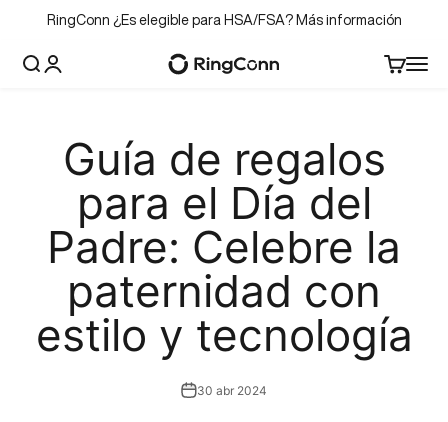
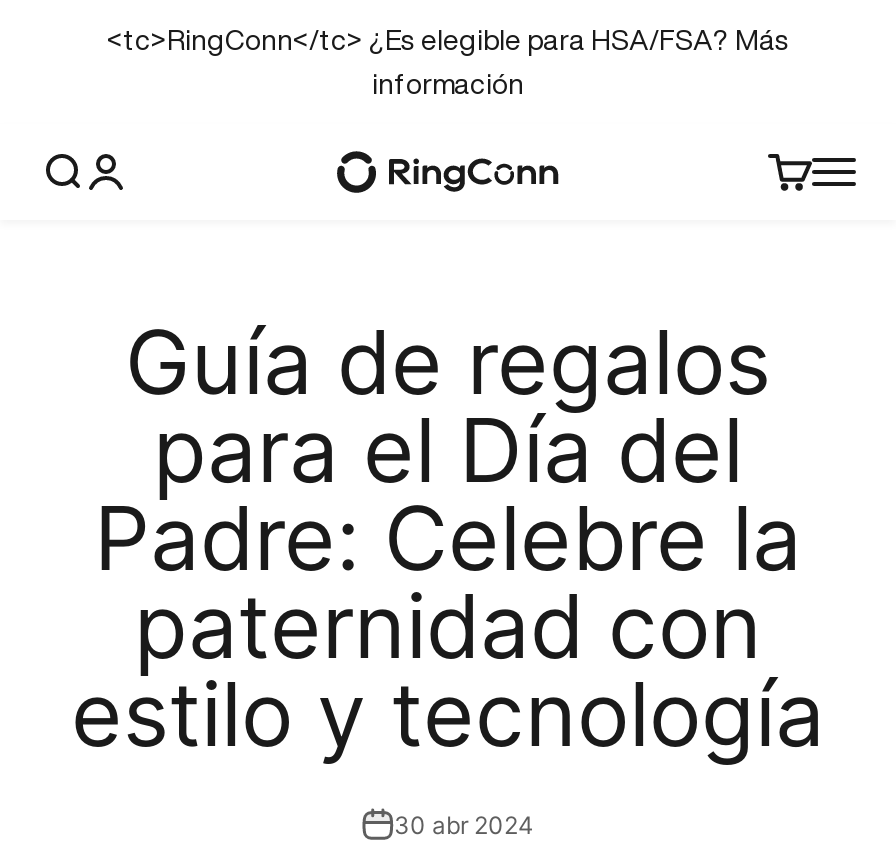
- RingConn ¿Es elegible para HSA/FSA? Más información
+ <tc>RingConn</tc> ¿Es elegible para HSA/FSA? Más
+ información
